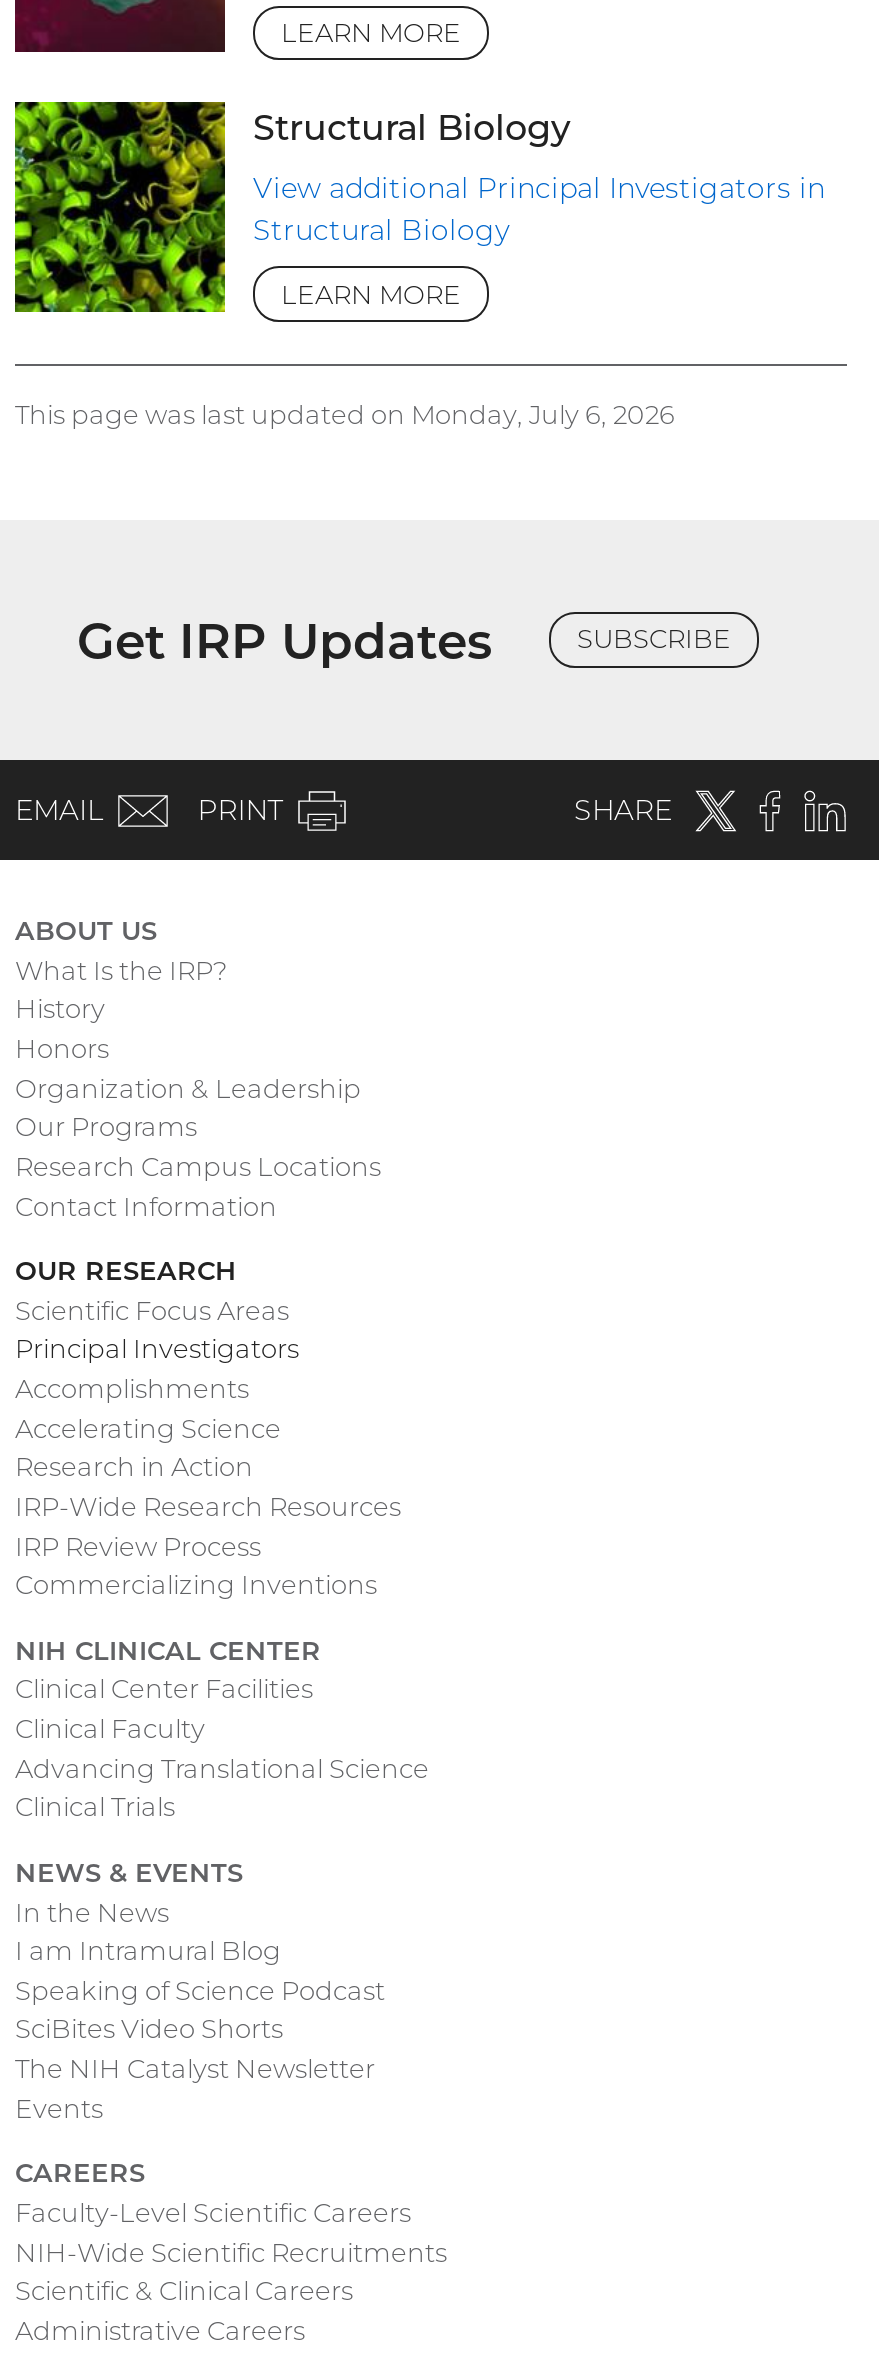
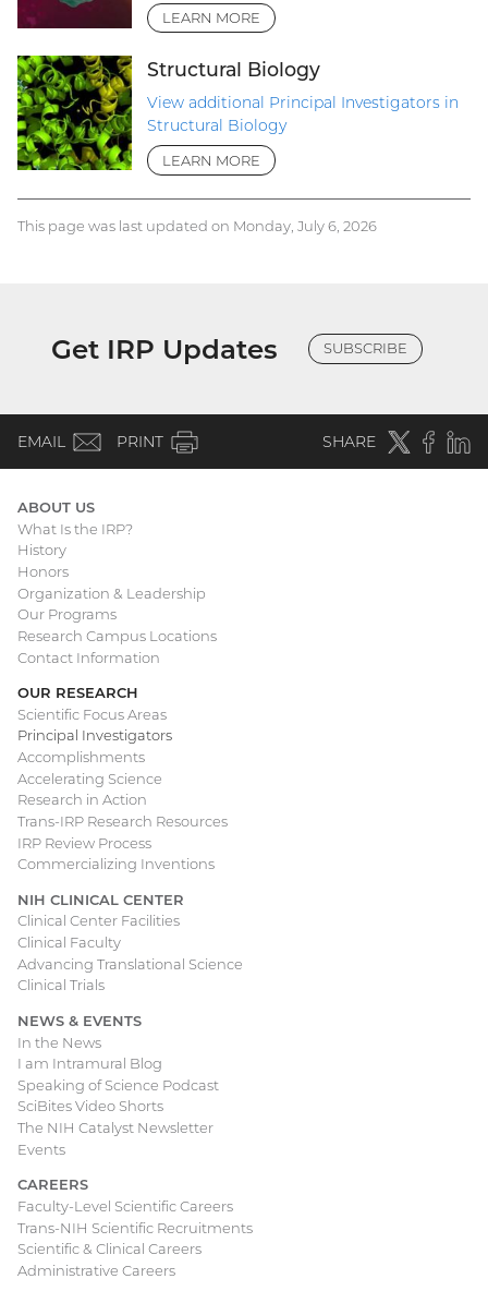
- IRP-Wide Research Resources
+ Trans-IRP Research Resources

- NIH-Wide Scientific Recruitments
+ Trans-NIH Scientific Recruitments
